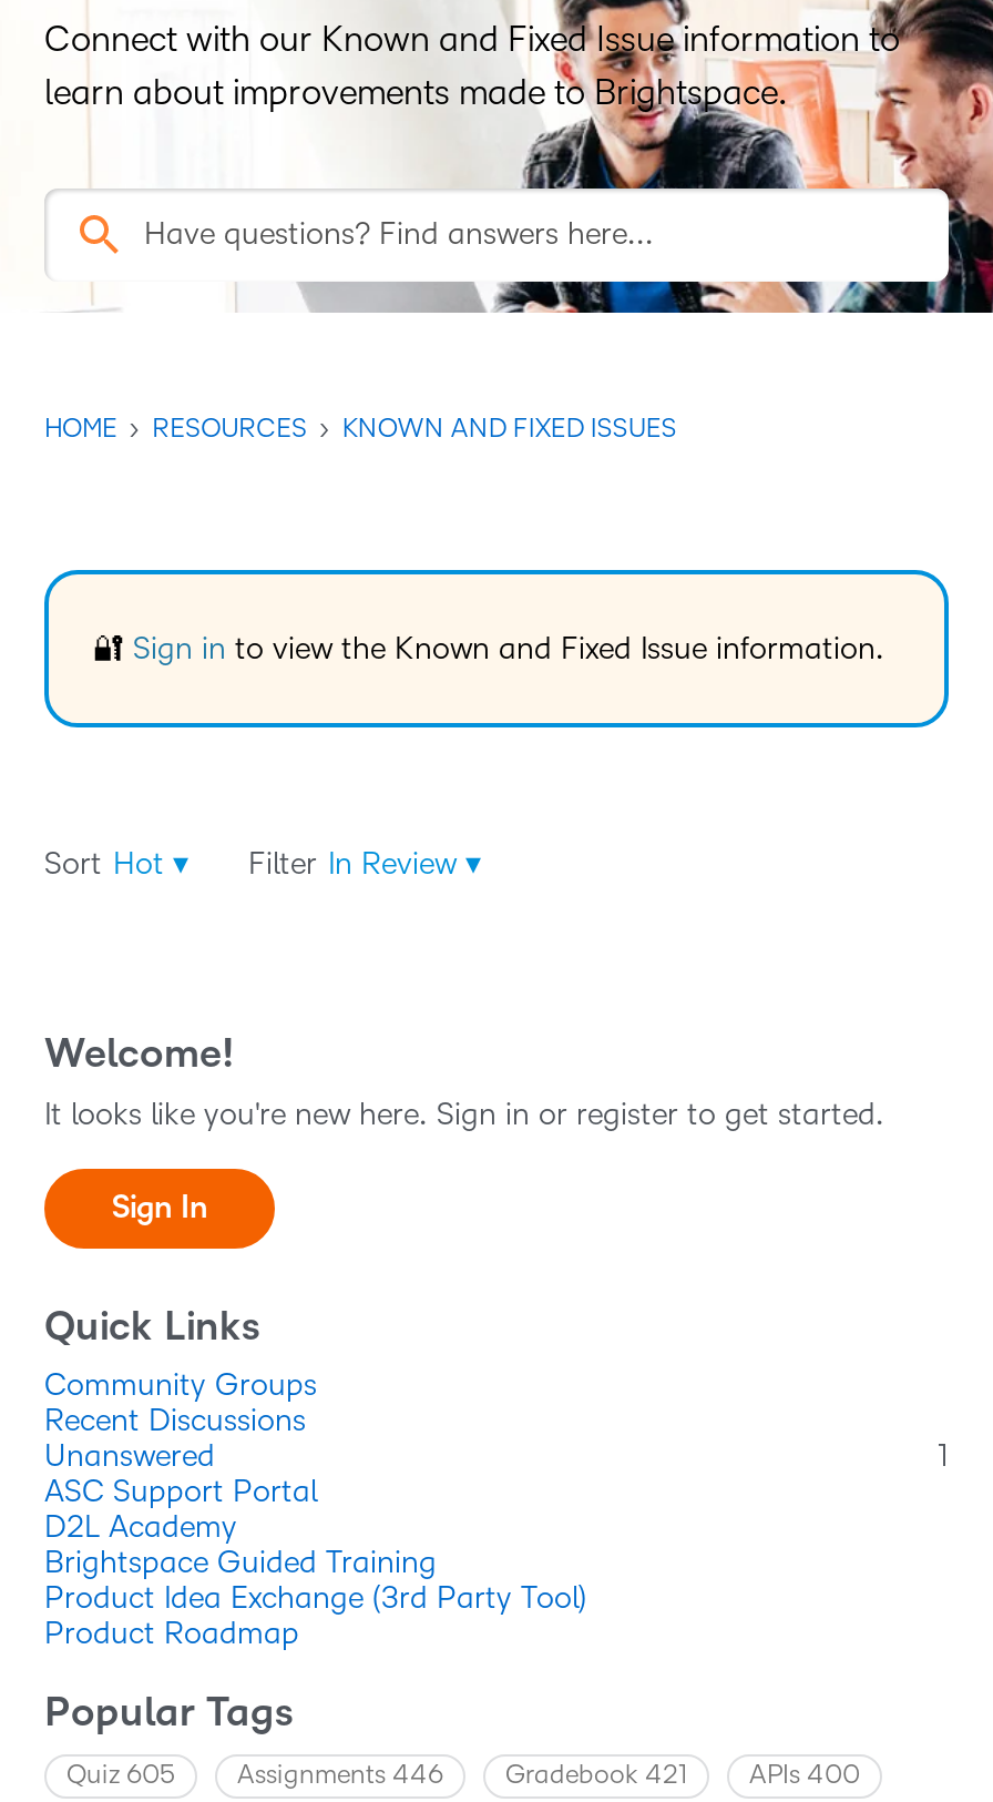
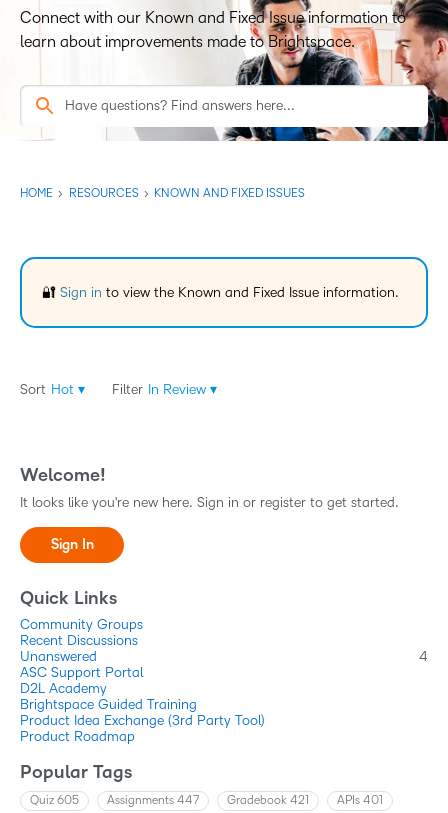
- 1
+ 4

- Assignments 446
+ Assignments 447

- APIs 400
+ APIs 401
